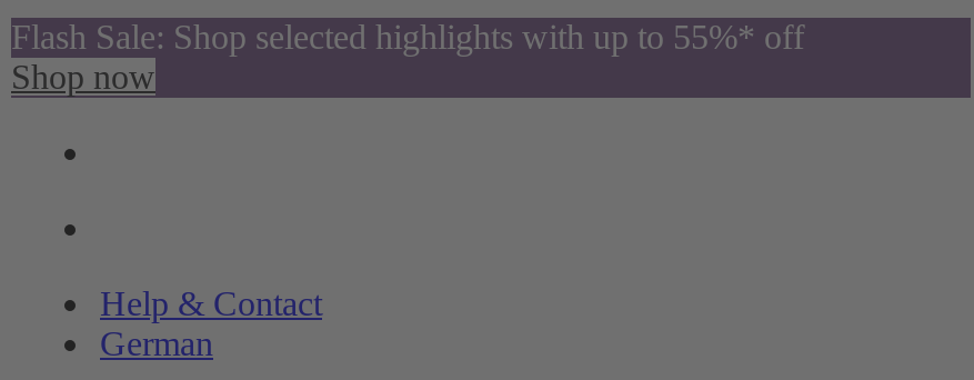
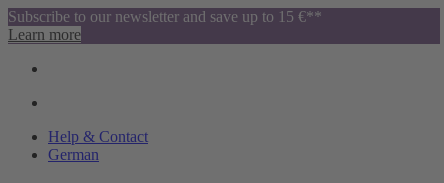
- Flash Sale: Shop selected highlights with up to 55%* off
- Shop now
+ Subscribe to our newsletter and save up to 15 €**
+ Learn more
